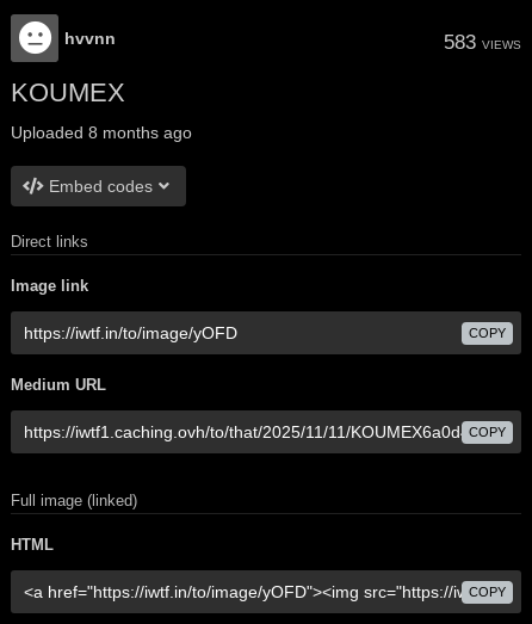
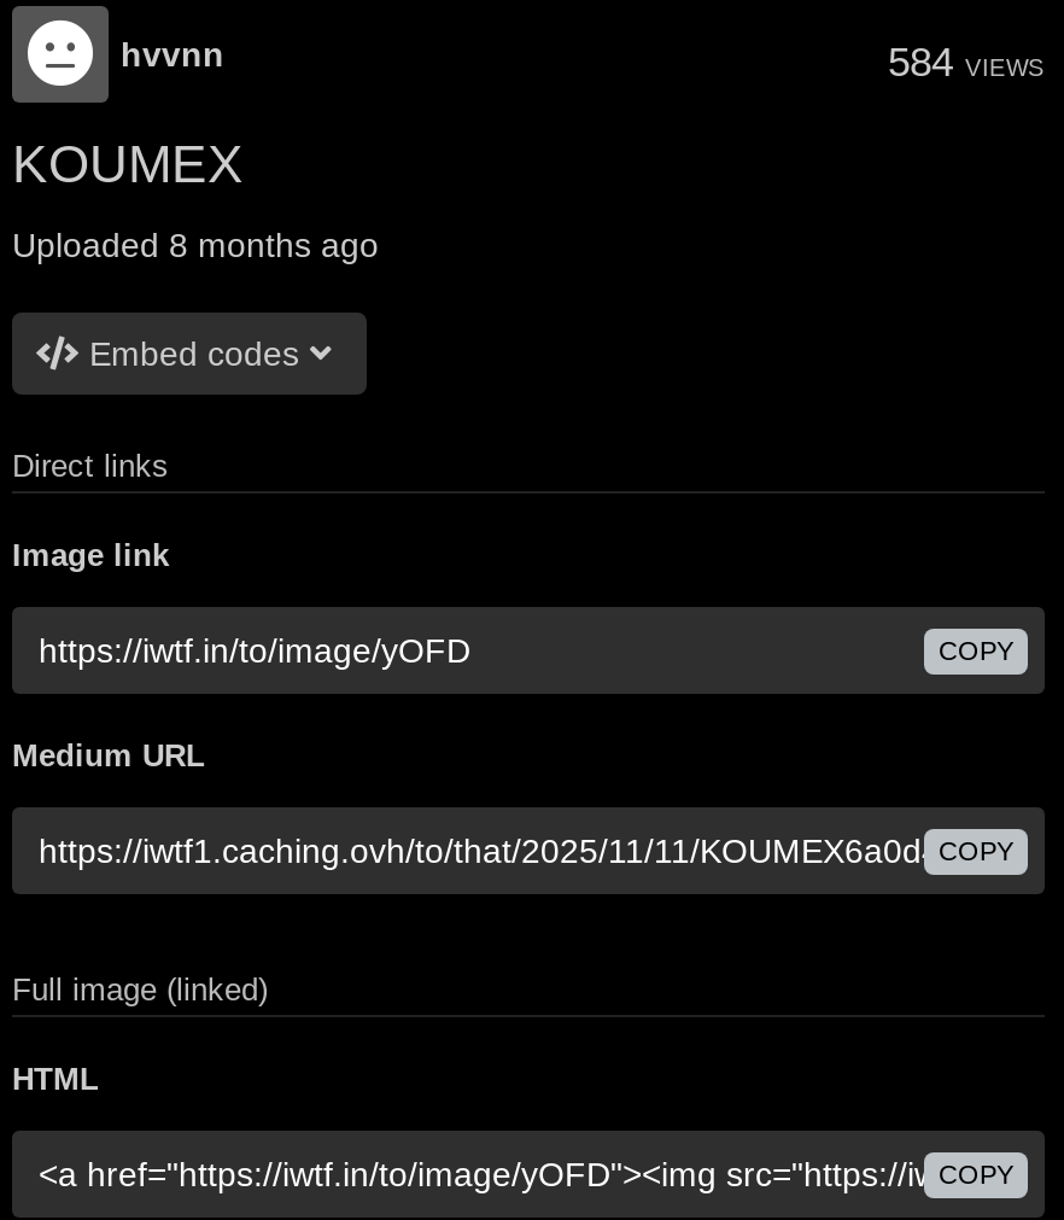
- 583 VIEWS
+ 584 VIEWS
